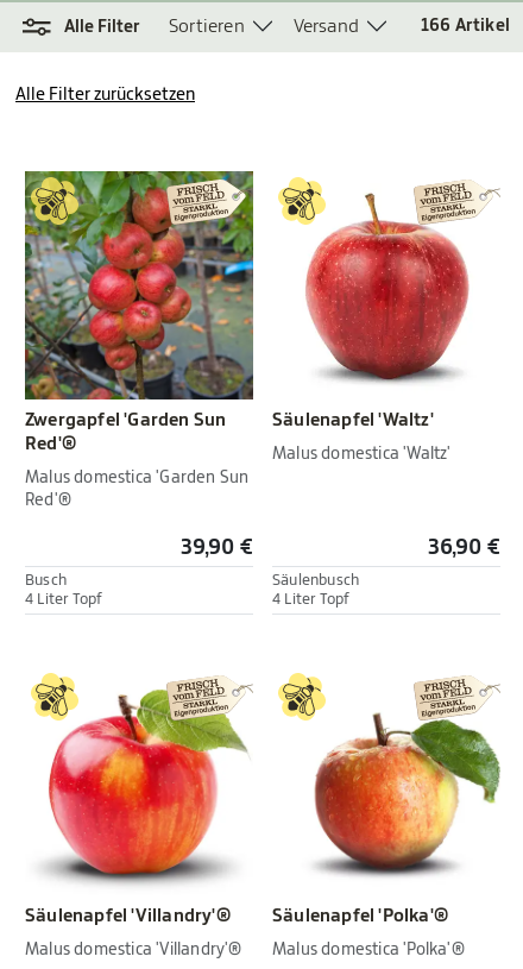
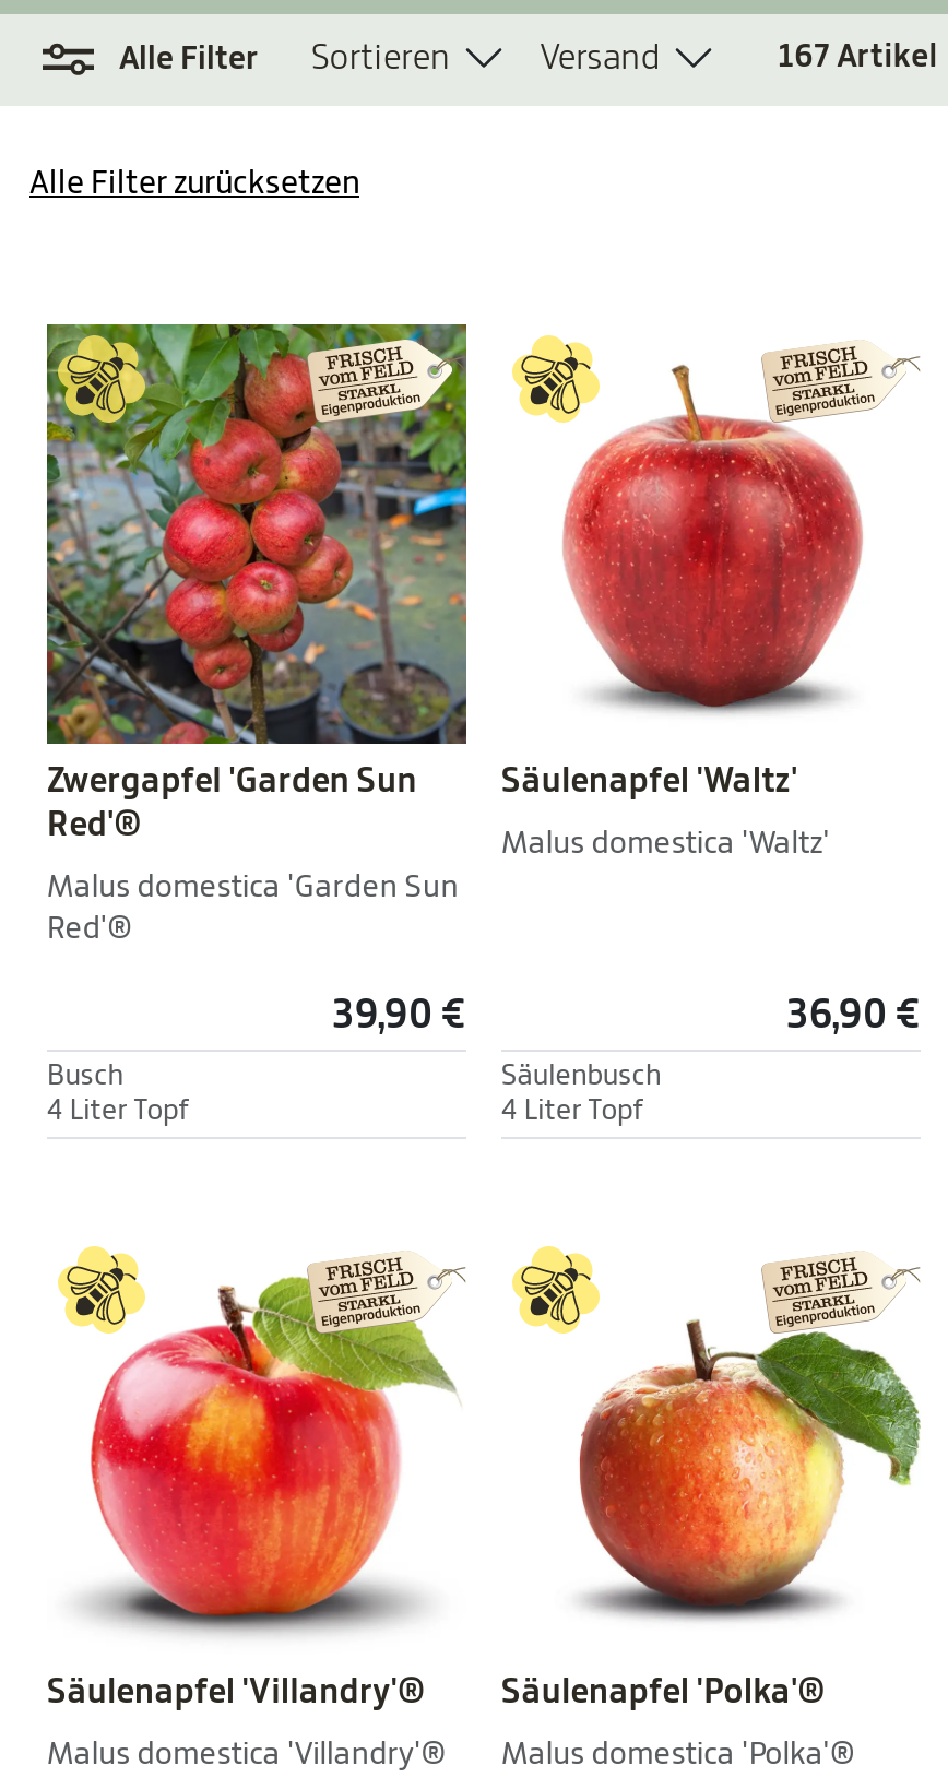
- 166 Artikel
+ 167 Artikel
